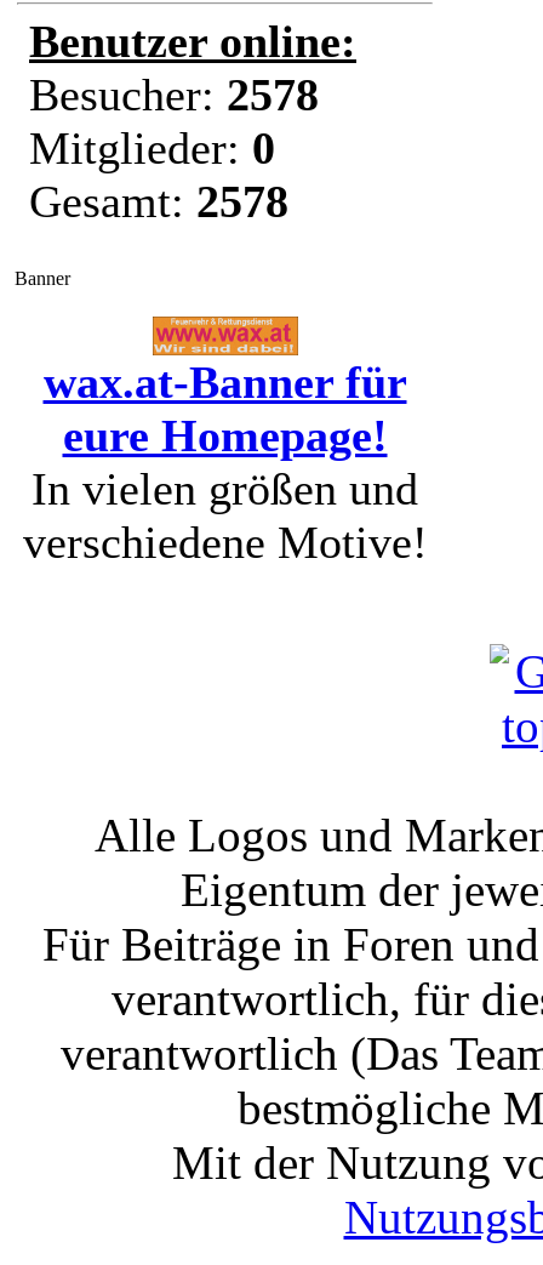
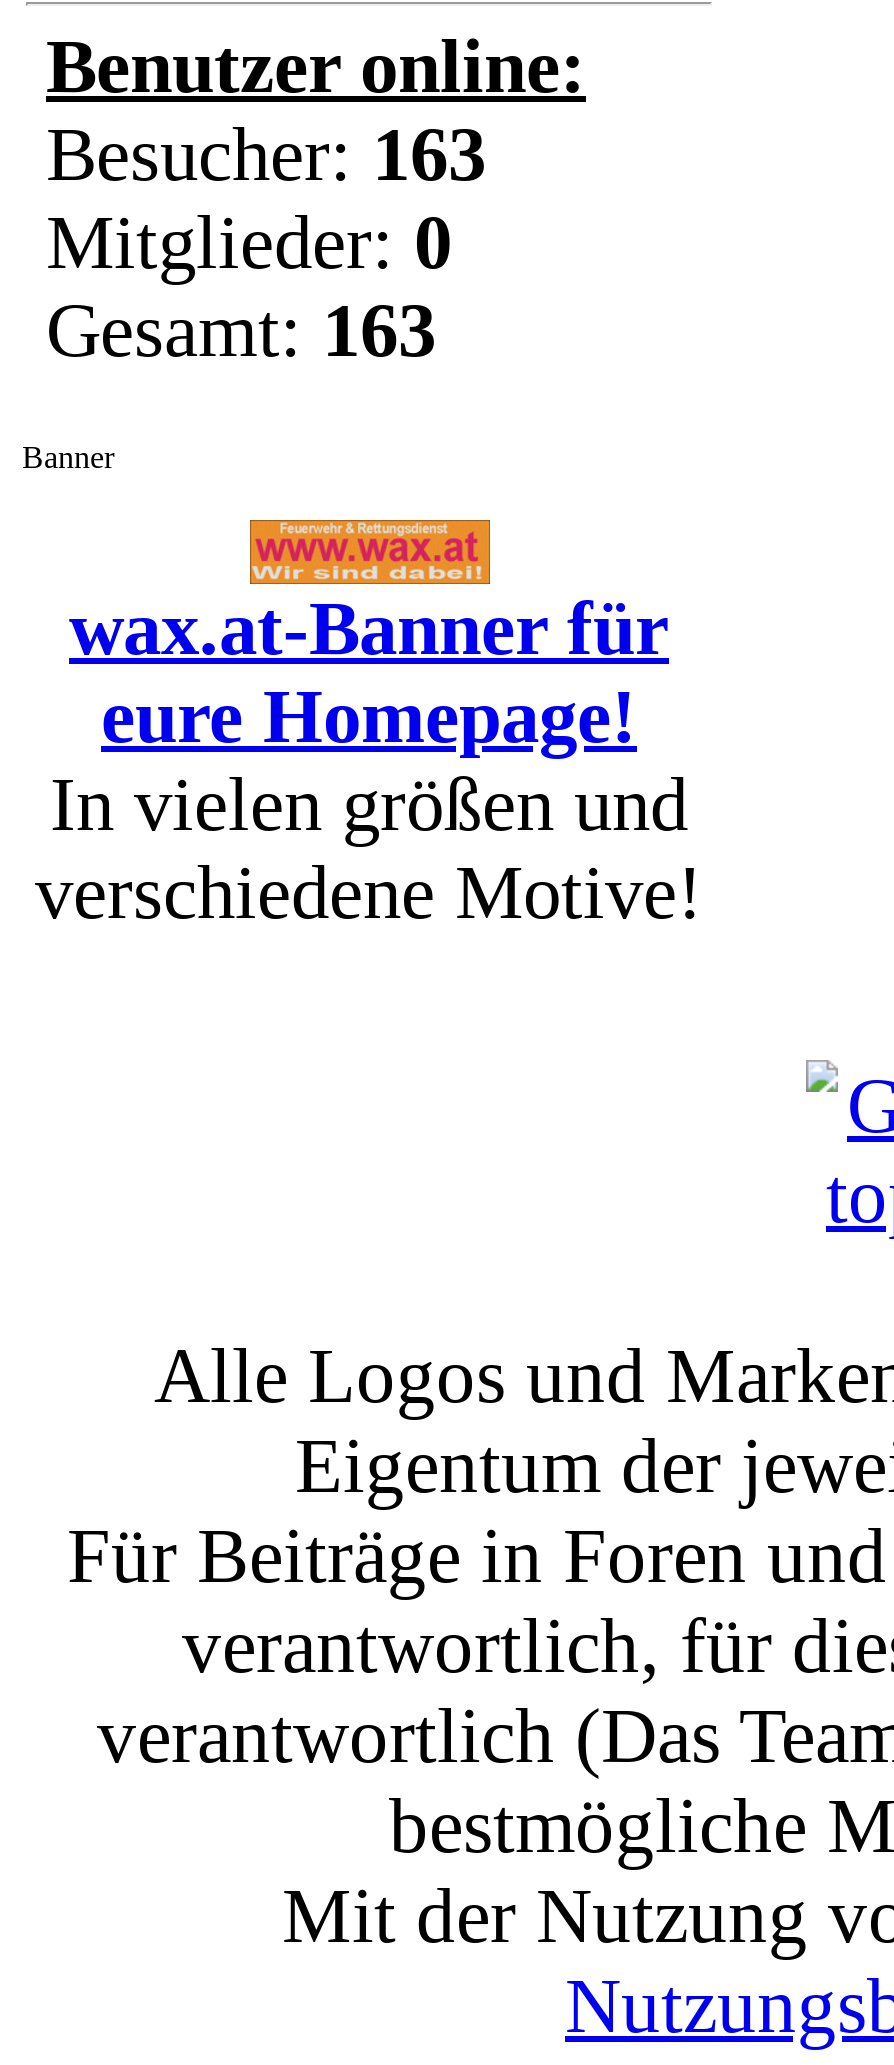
- Besucher: 2578
+ Besucher: 163

- Gesamt: 2578
+ Gesamt: 163
